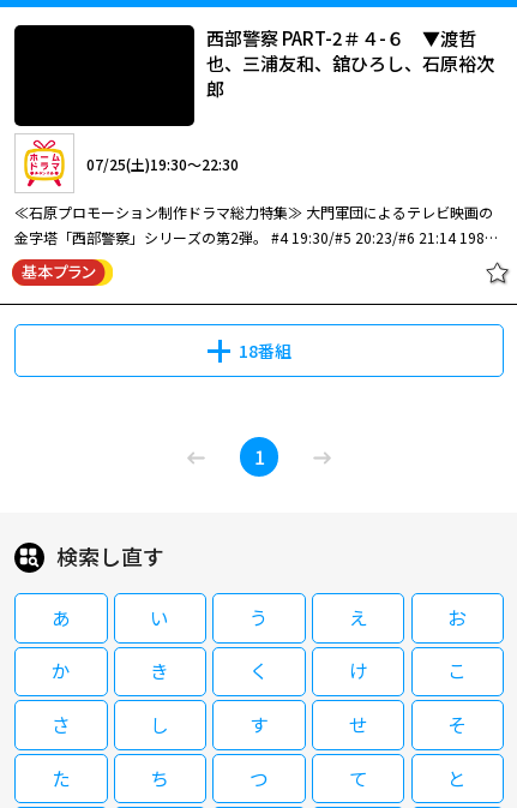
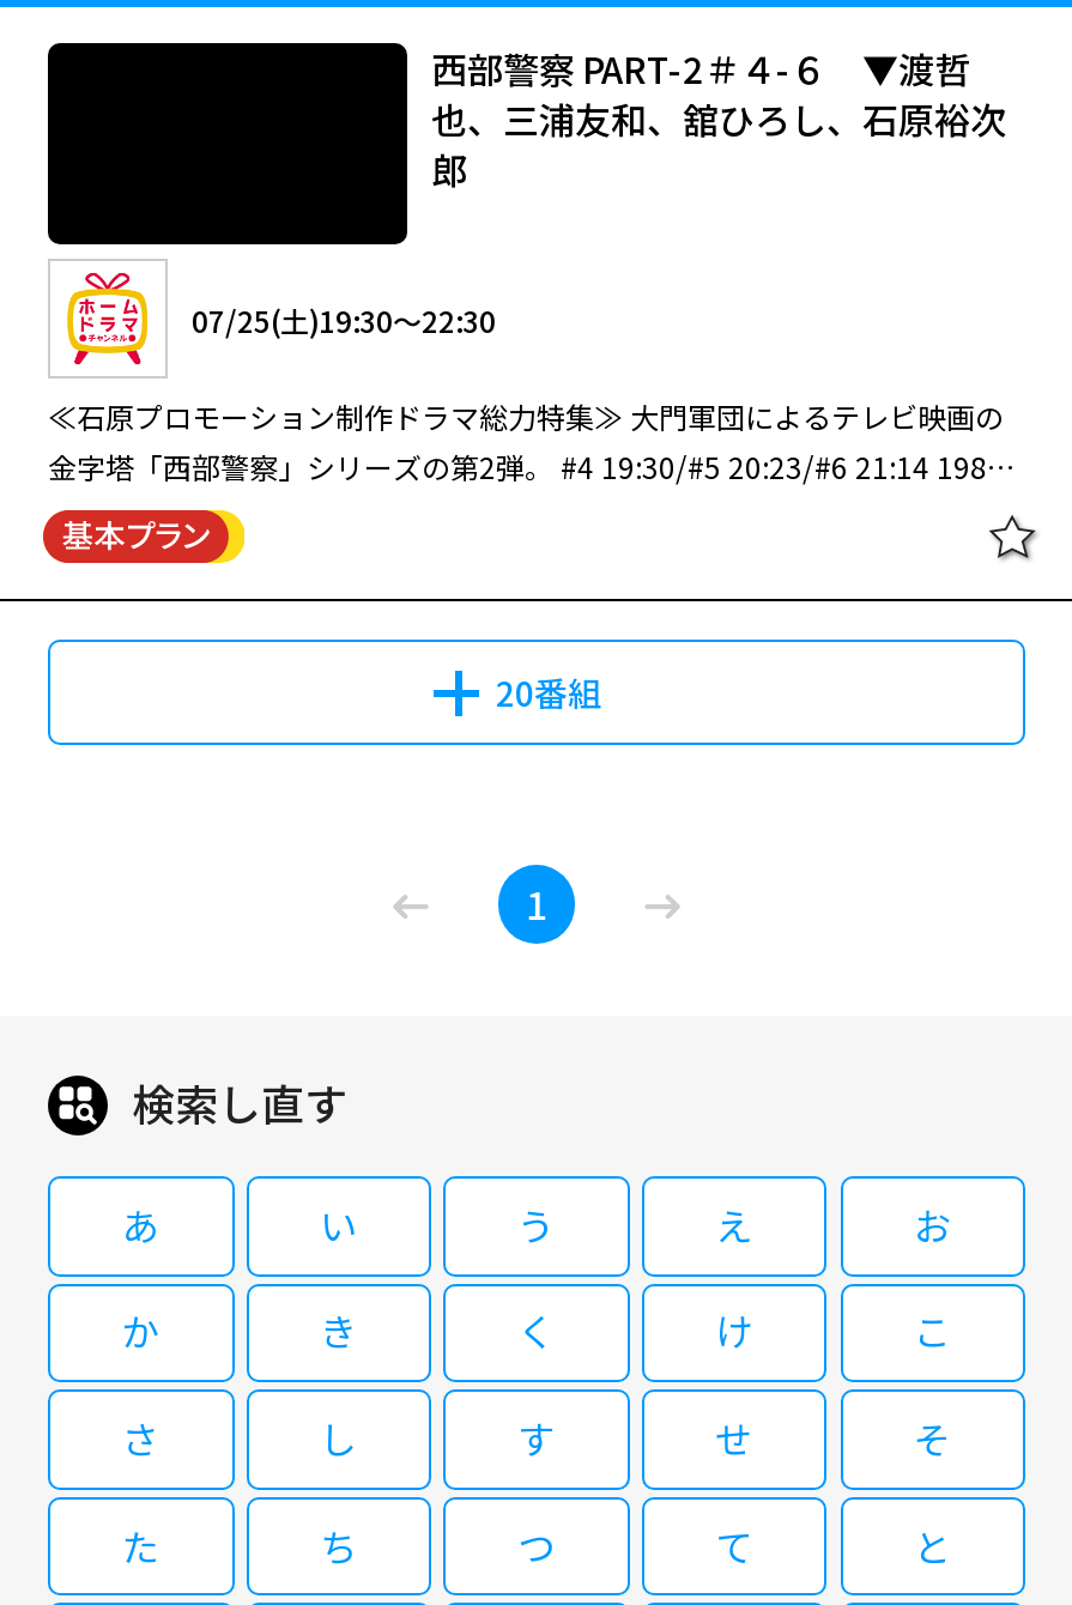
- 18番組
+ 20番組
